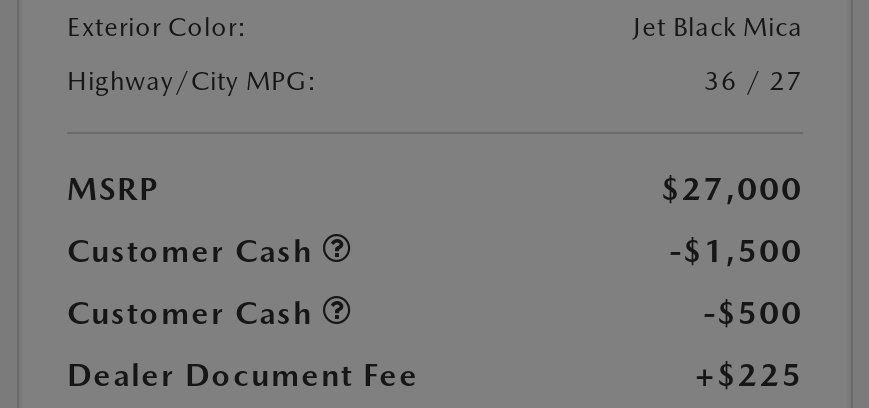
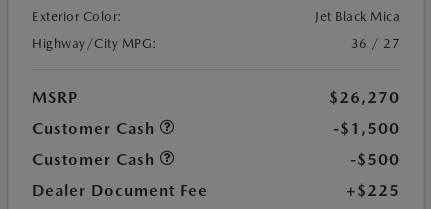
- $27,000
+ $26,270
